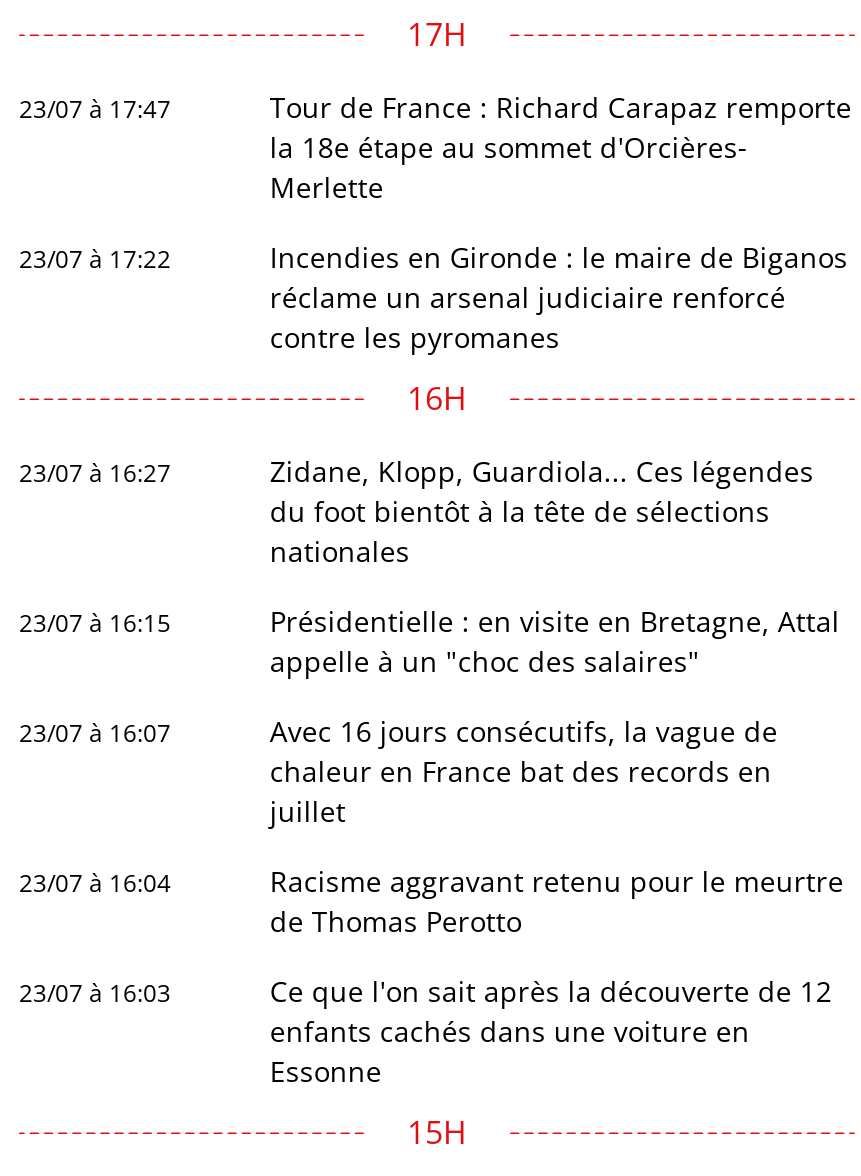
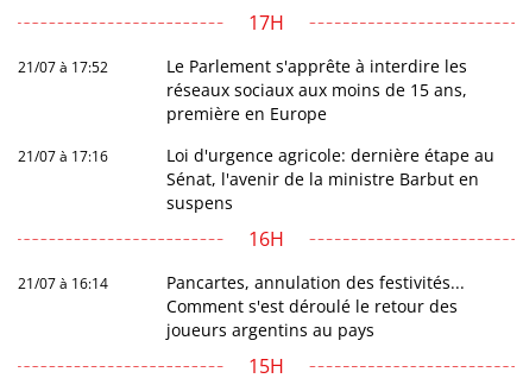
- 23/07 à 17:47
- Tour de France : Richard Carapaz remporte
- la 18e étape au sommet d'Orcières-
- Merlette
+ 21/07 à 17:52
+ Le Parlement s'apprête à interdire les
+ réseaux sociaux aux moins de 15 ans,
+ première en Europe

- 23/07 à 17:22
- Incendies en Gironde : le maire de Biganos
- réclame un arsenal judiciaire renforcé
- contre les pyromanes
+ 21/07 à 17:16
+ Loi d'urgence agricole: dernière étape au
+ Sénat, l'avenir de la ministre Barbut en
+ suspens

- 23/07 à 16:27
- Zidane, Klopp, Guardiola... Ces légendes
- du foot bientôt à la tête de sélections
- nationales
- 23/07 à 16:15
- Présidentielle : en visite en Bretagne, Attal
- appelle à un "choc des salaires"
- 23/07 à 16:07
- Avec 16 jours consécutifs, la vague de
- chaleur en France bat des records en
- juillet
- 23/07 à 16:04
- Racisme aggravant retenu pour le meurtre
- de Thomas Perotto
- 23/07 à 16:03
- Ce que l'on sait après la découverte de 12
- enfants cachés dans une voiture en
- Essonne
+ 21/07 à 16:14
+ Pancartes, annulation des festivités...
+ Comment s'est déroulé le retour des
+ joueurs argentins au pays
